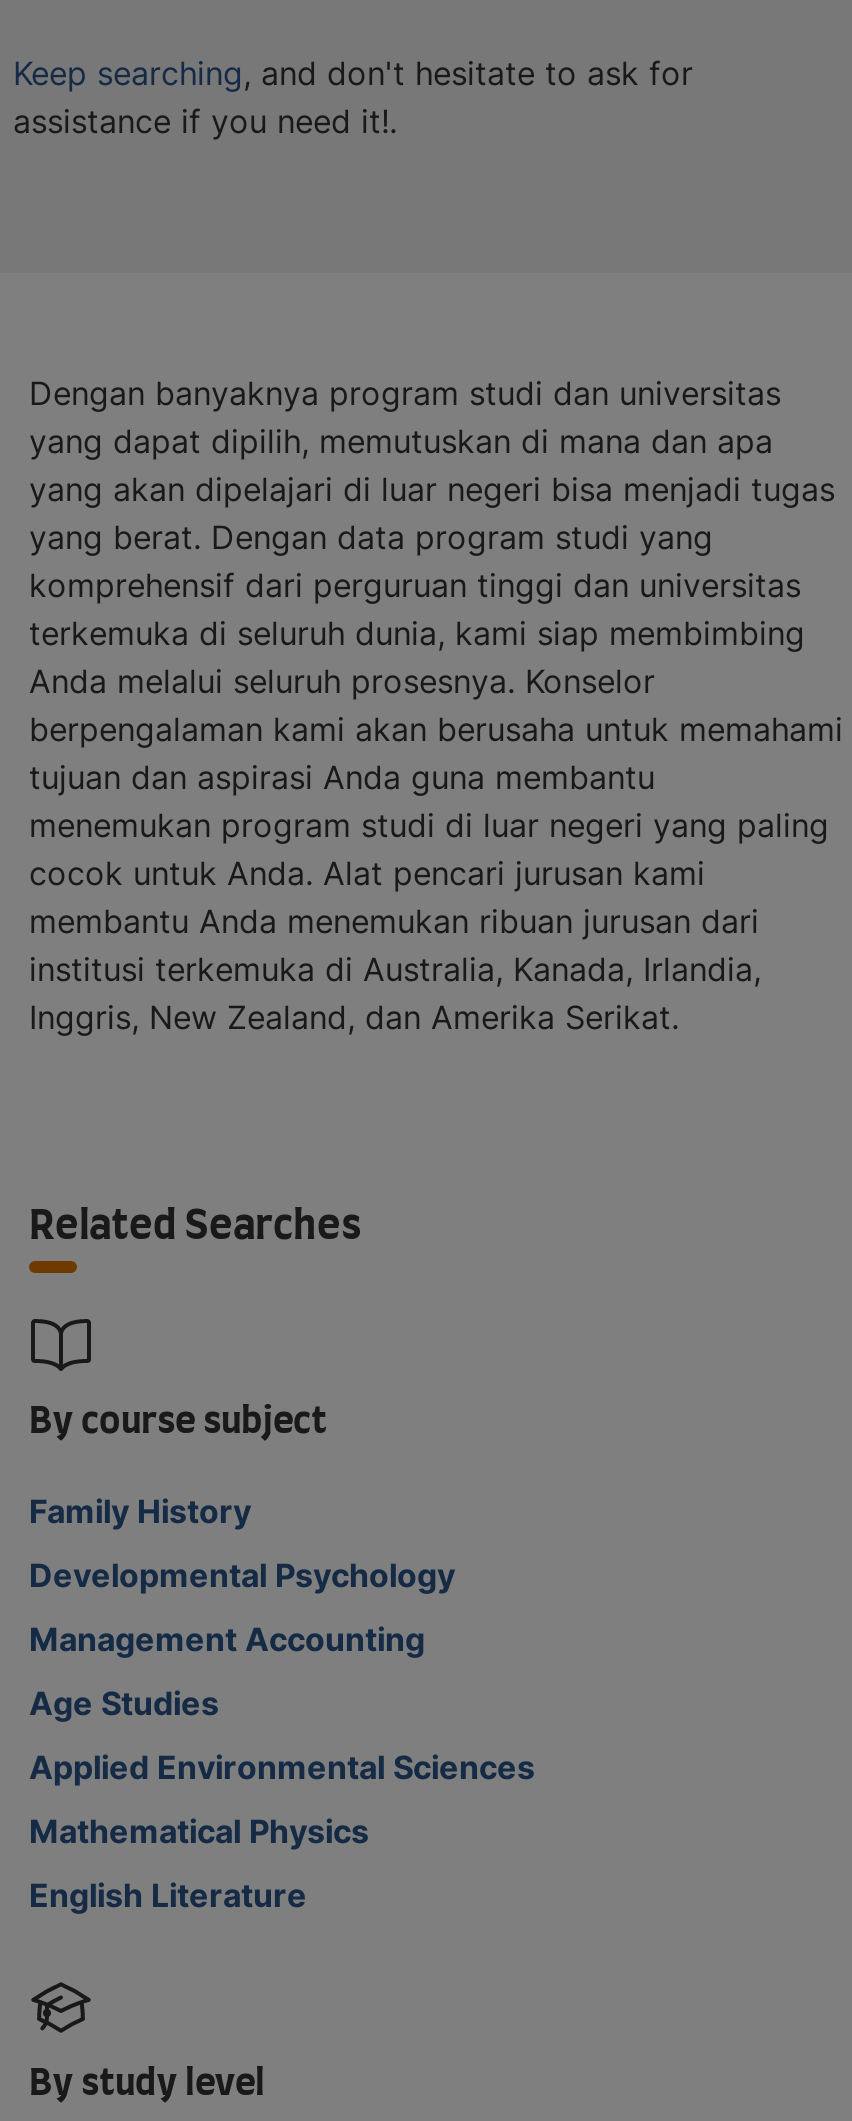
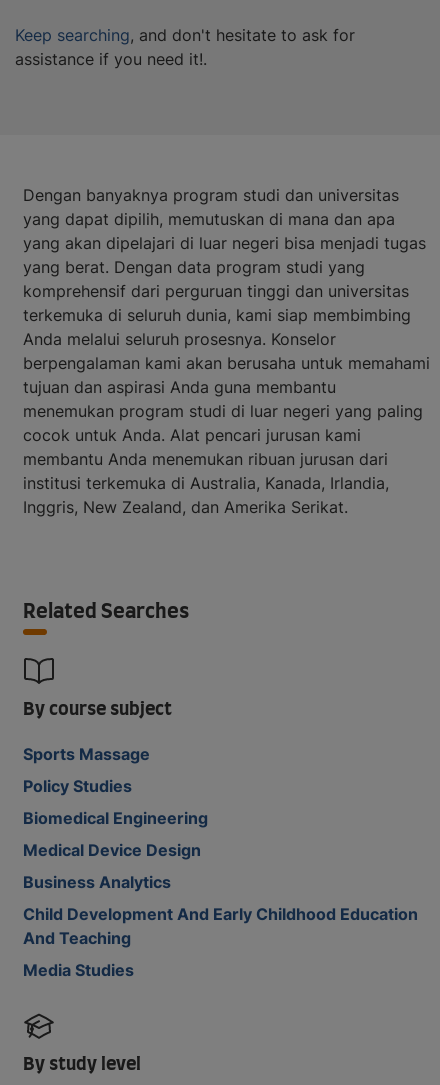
- Family History
+ Sports Massage

- Developmental Psychology
+ Policy Studies

- Management Accounting
+ Biomedical Engineering

- Age Studies
+ Medical Device Design

- Applied Environmental Sciences
+ Business Analytics

- Mathematical Physics
+ Child Development And Early Childhood Education
+ And Teaching

- English Literature
+ Media Studies
